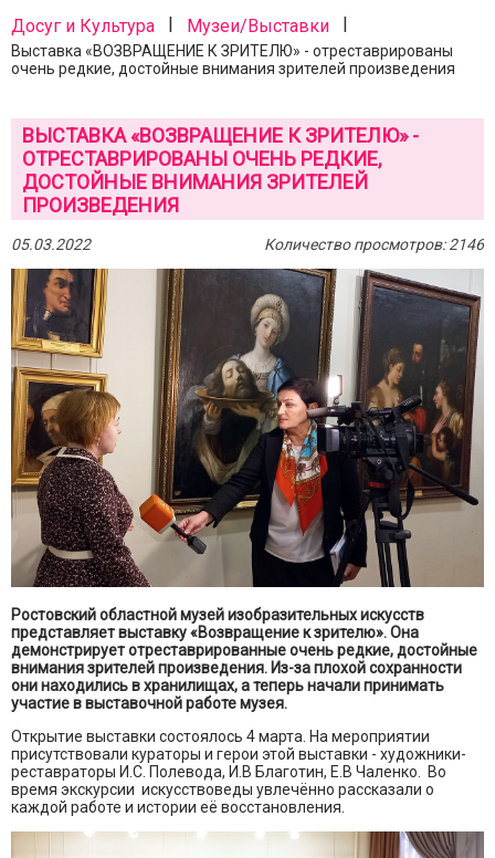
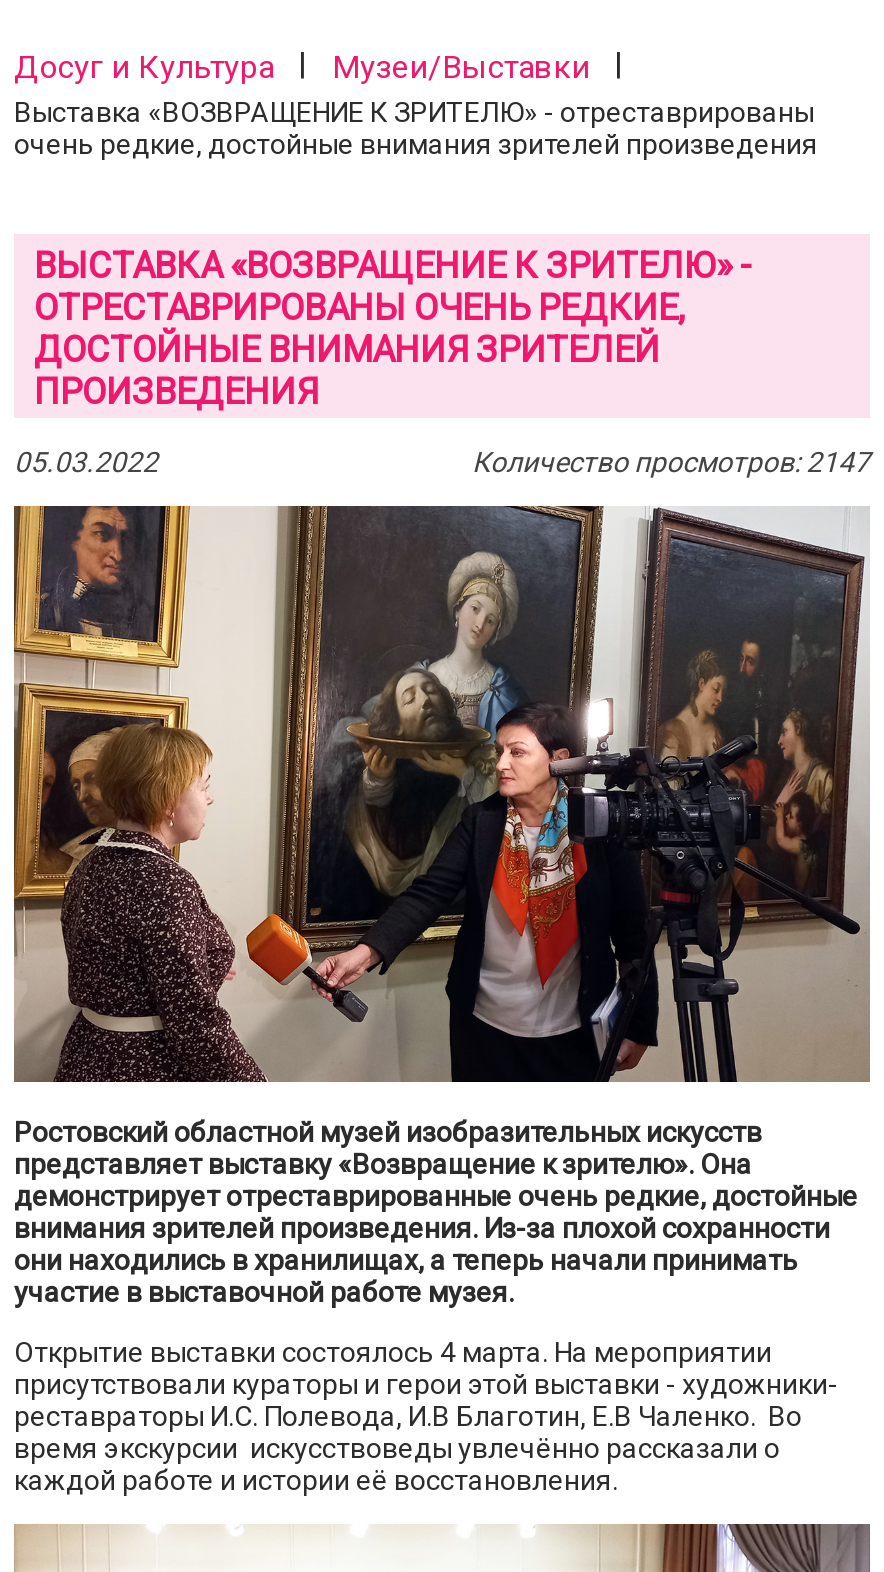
- Количество просмотров: 2146
+ Количество просмотров: 2147
